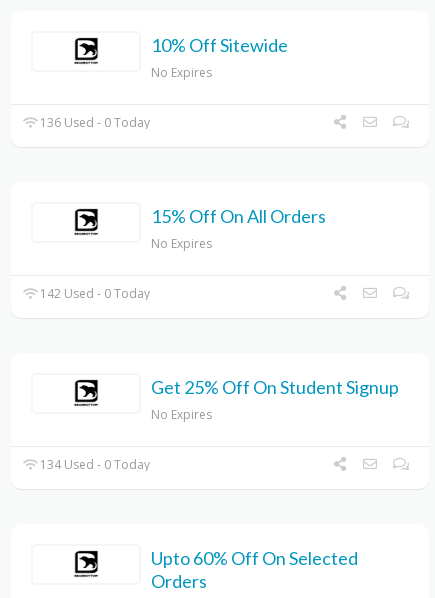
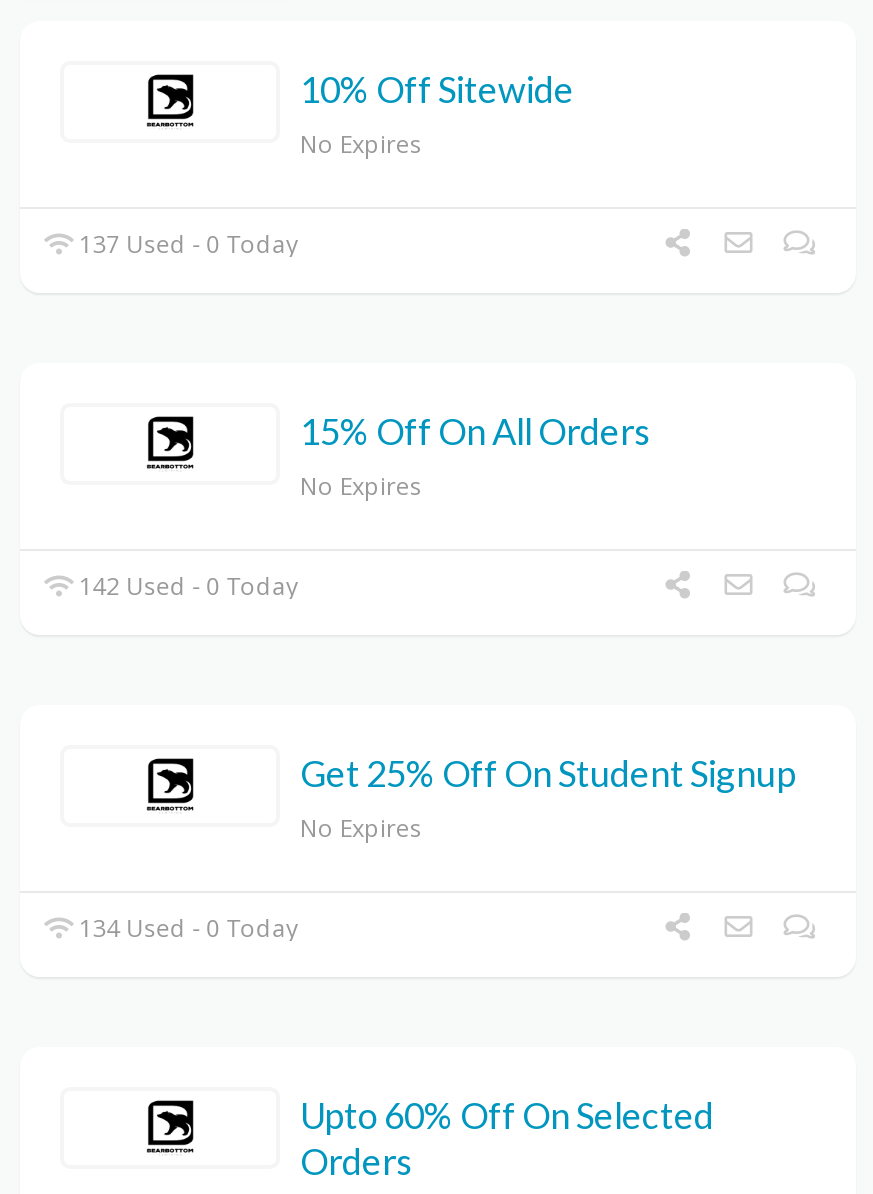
- 136 Used - 0 Today
+ 137 Used - 0 Today
